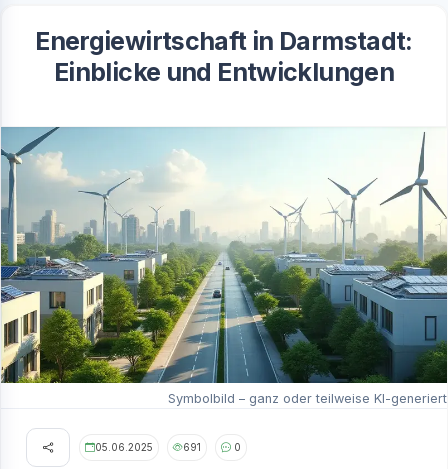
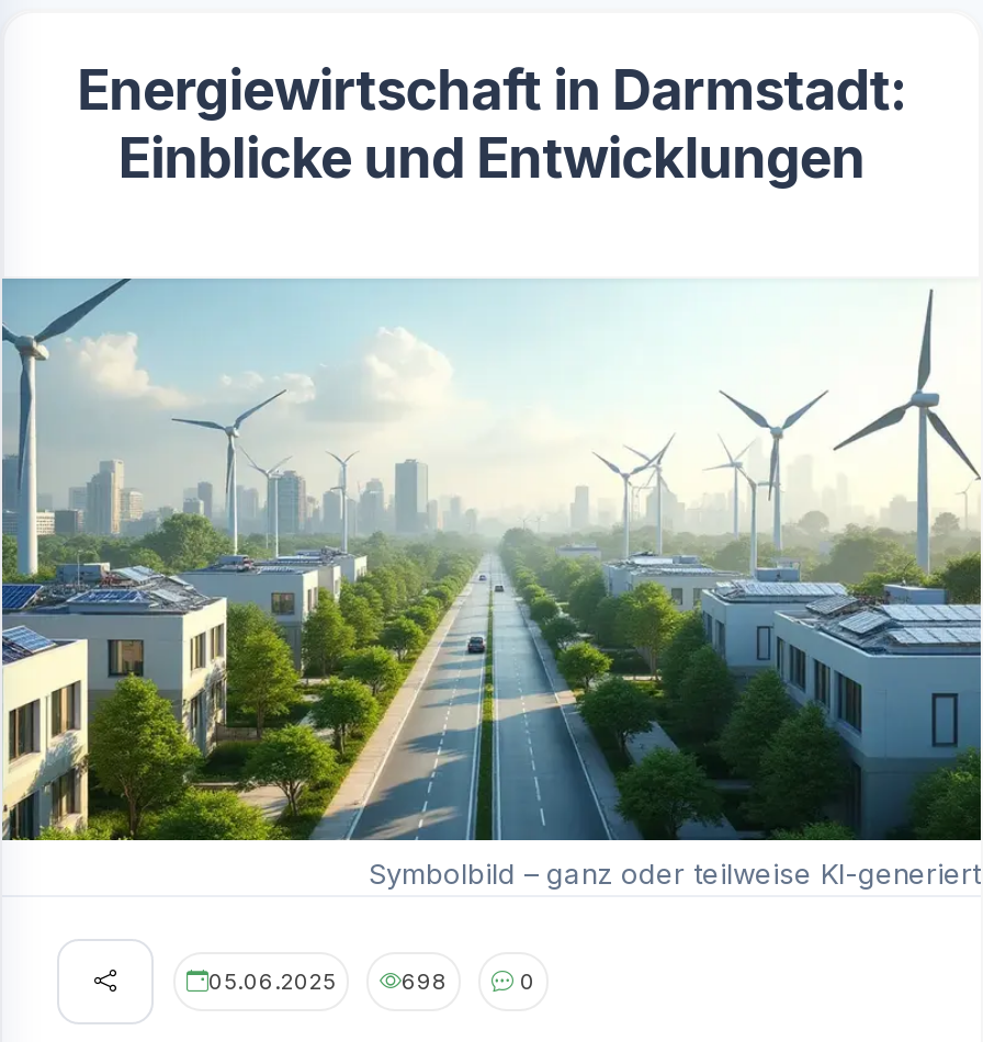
- 691
+ 698
